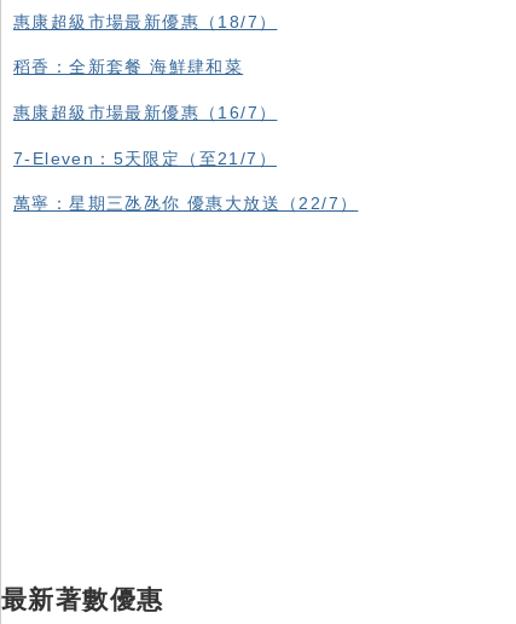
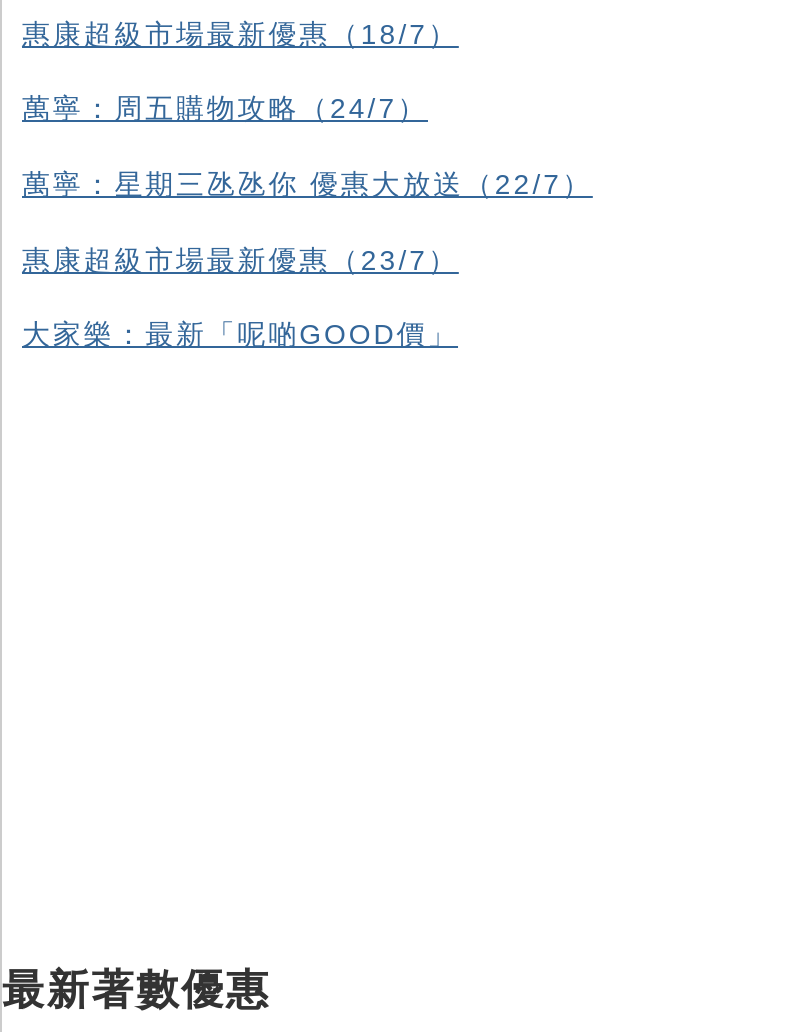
- 稻香：全新套餐 海鮮肆和菜
- 惠康超級市場最新優惠（16/7）
- 7-Eleven：5天限定（至21/7）
+ 萬寧：周五購物攻略（24/7）

moved up: 萬寧：星期三氹氹你 優惠大放送（22/7）

+ 惠康超級市場最新優惠（23/7）
+ 大家樂：最新「呢啲GOOD價」
